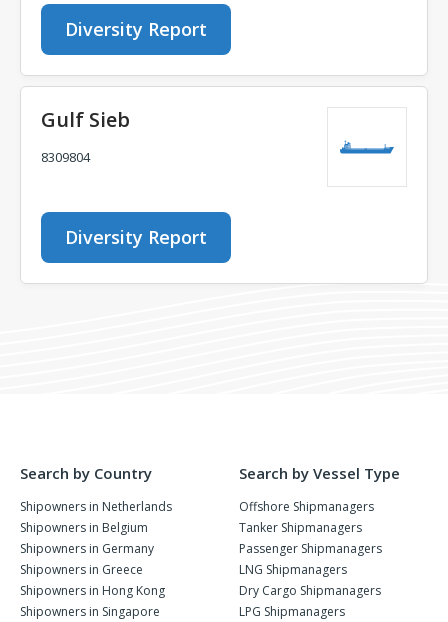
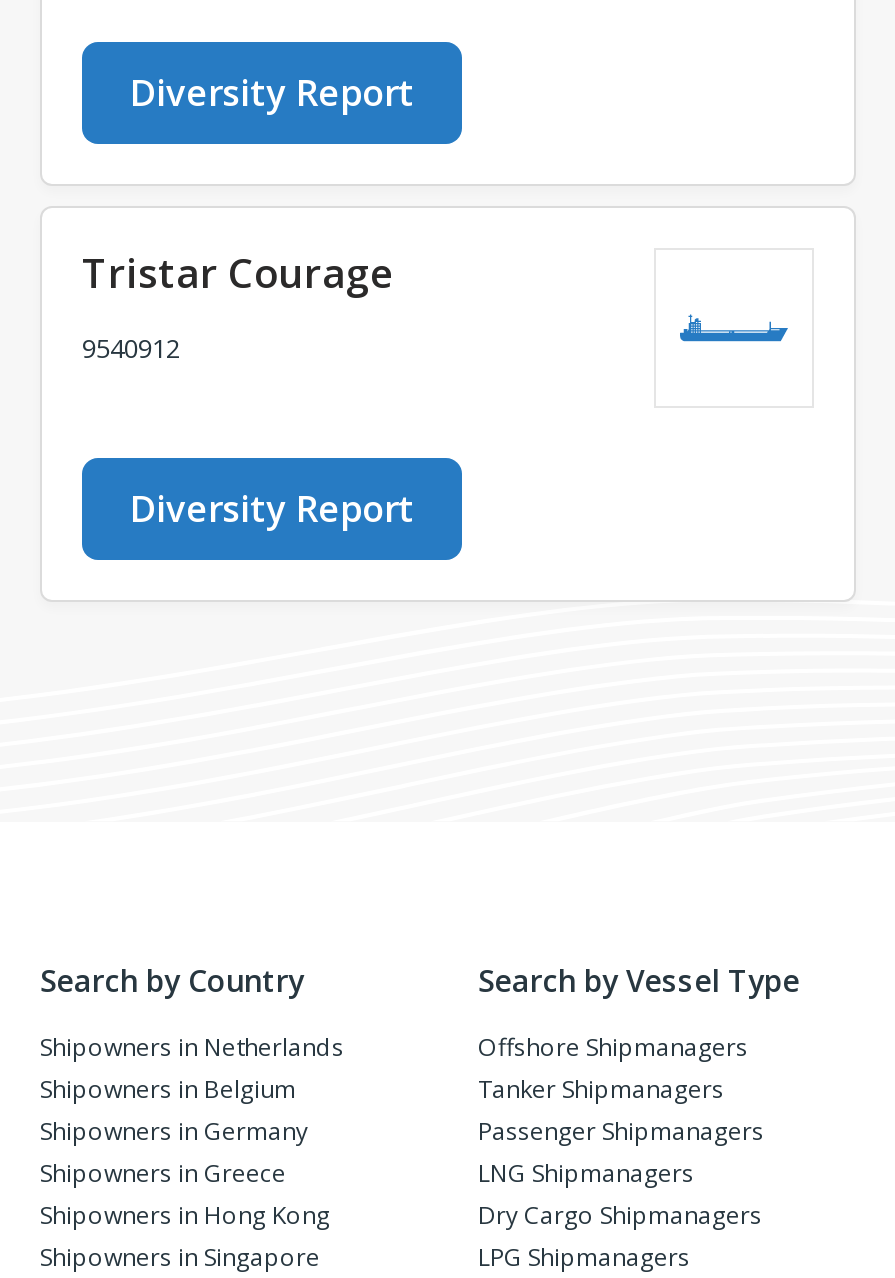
- Gulf Sieb
+ Tristar Courage

- 8309804
+ 9540912
